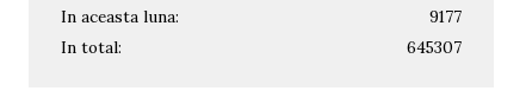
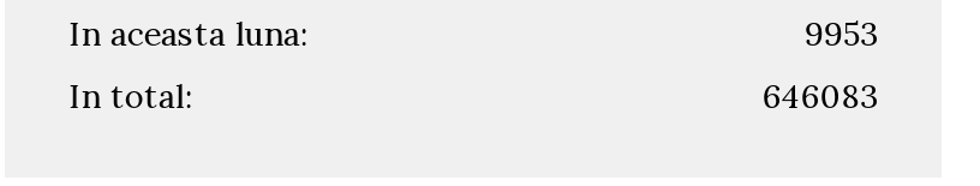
- 9177
+ 9953

- 645307
+ 646083
